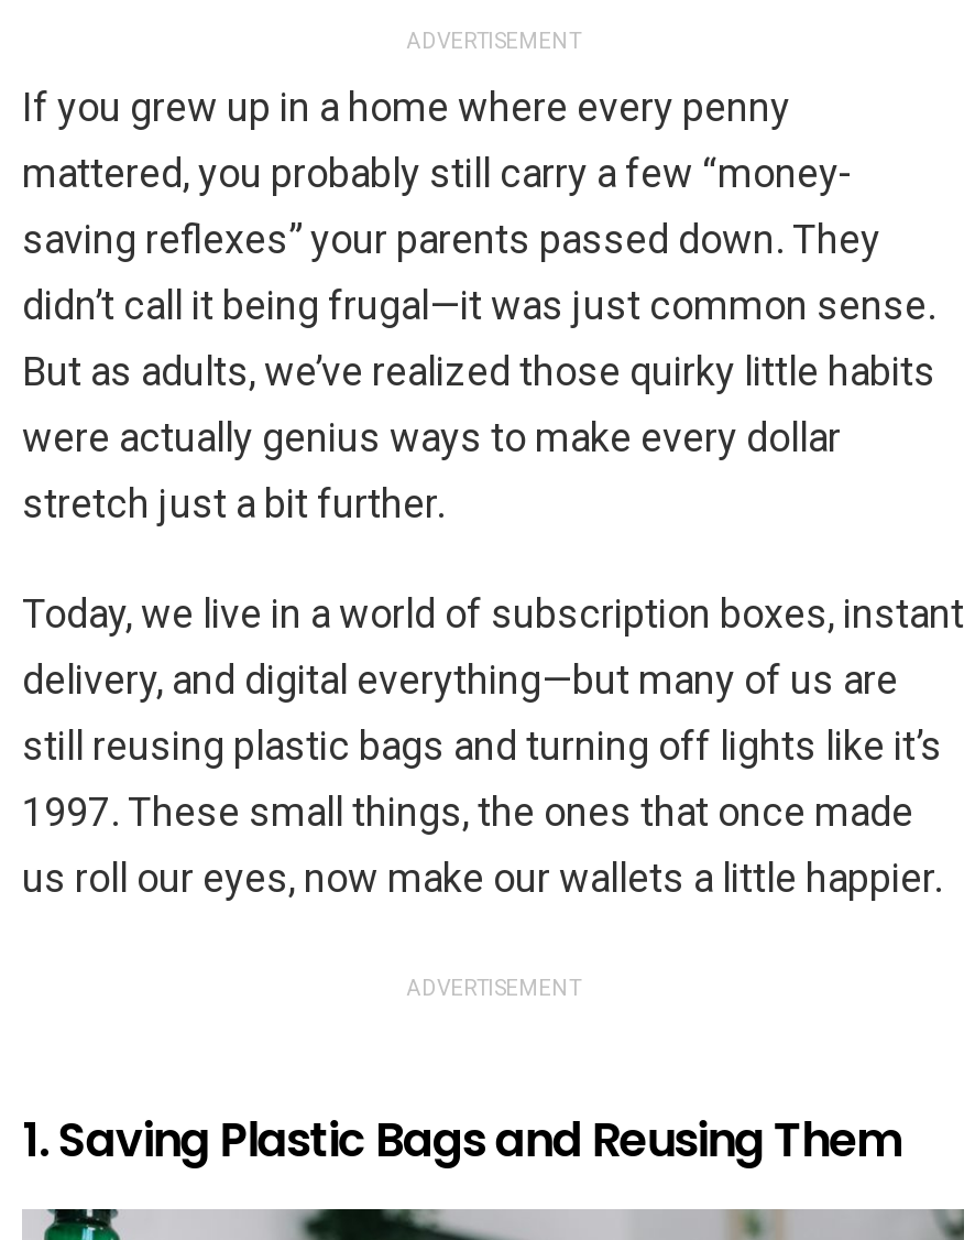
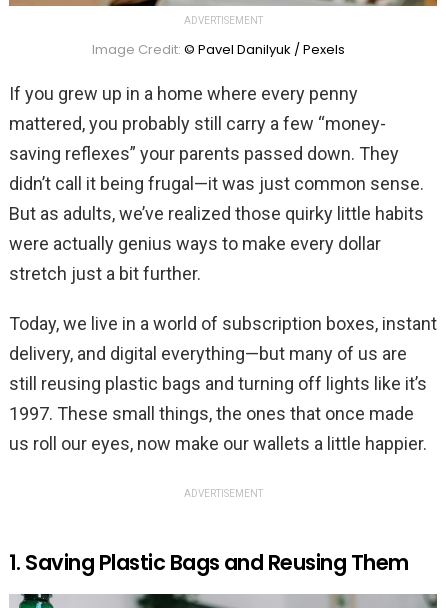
+ Image Credit: © Pavel Danilyuk / Pexels
